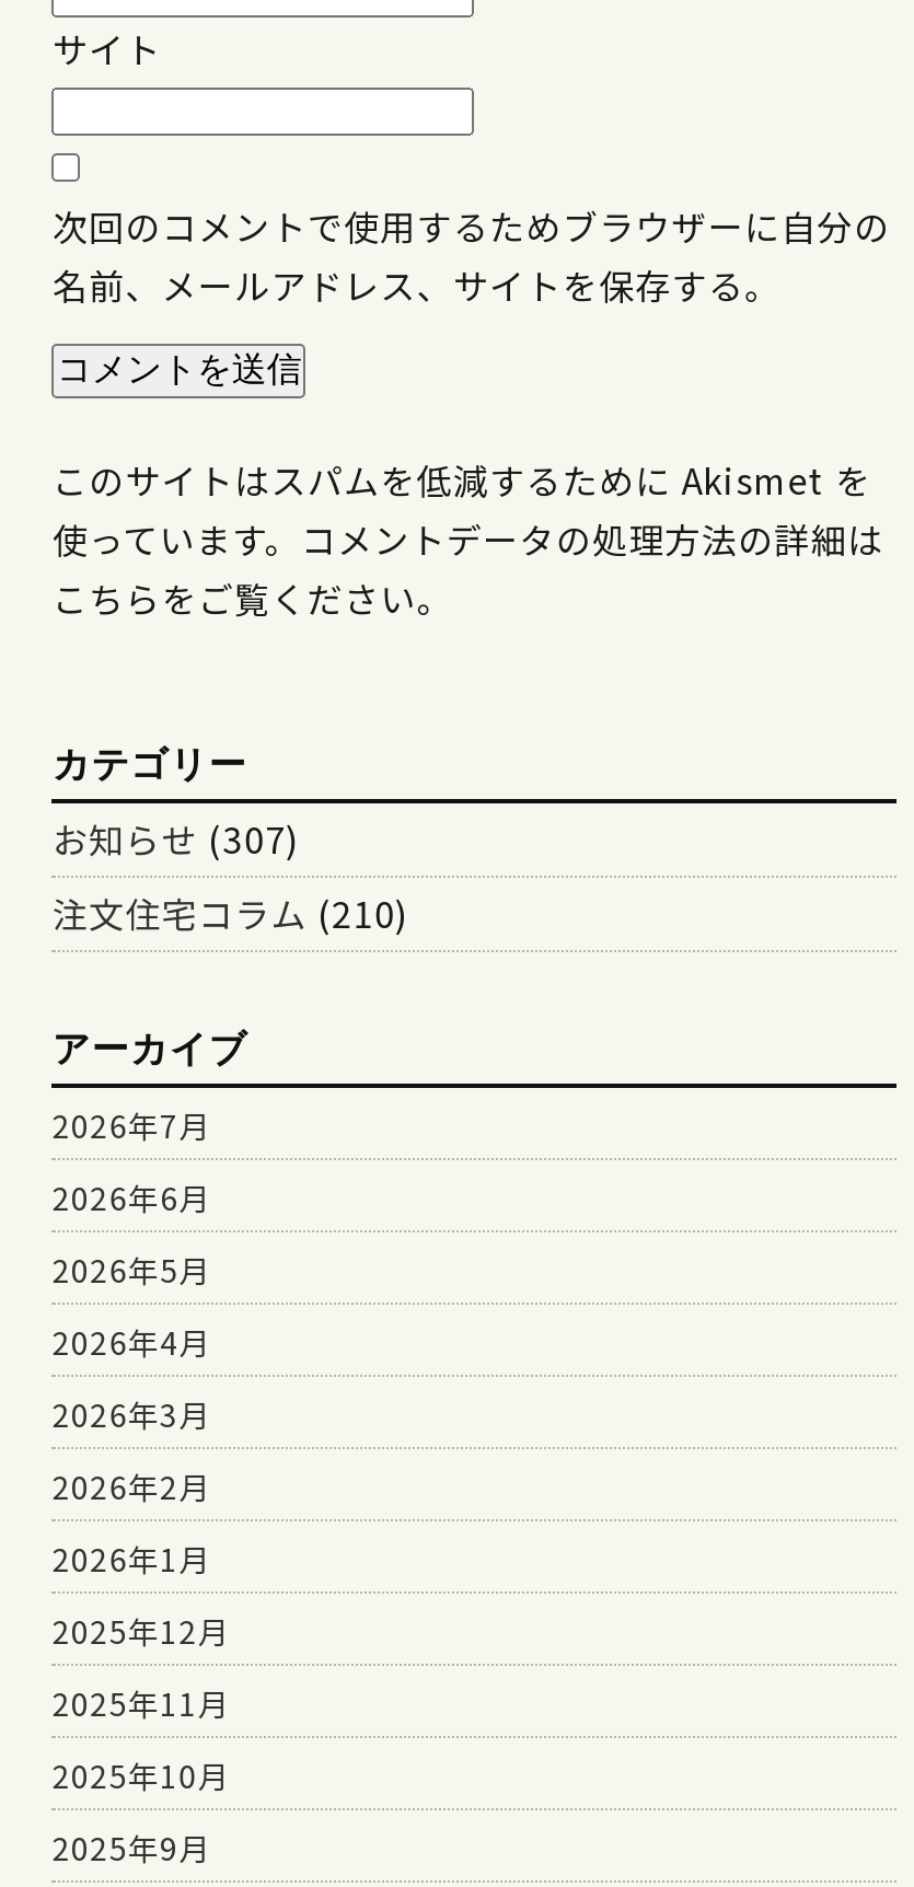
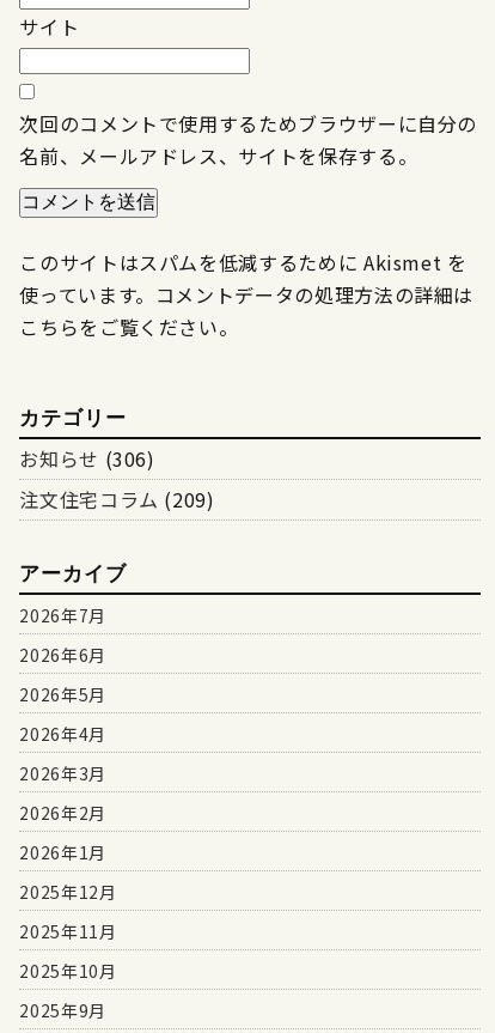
- お知らせ(307)
+ お知らせ(306)

- 注文住宅コラム(210)
+ 注文住宅コラム(209)
